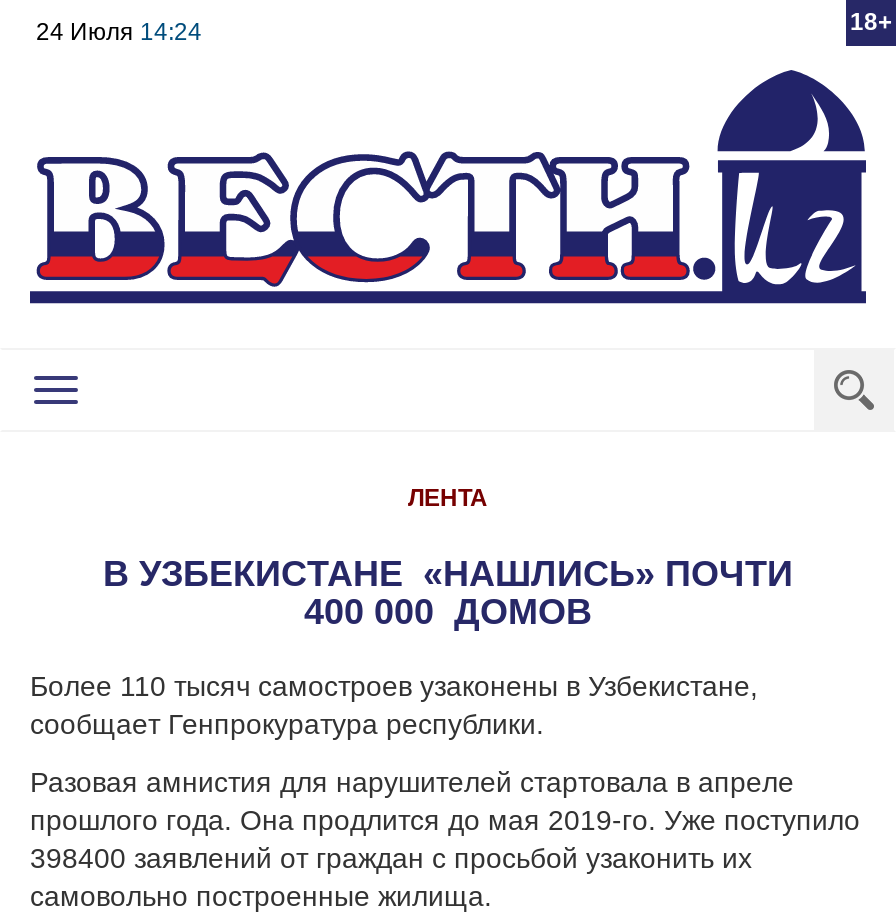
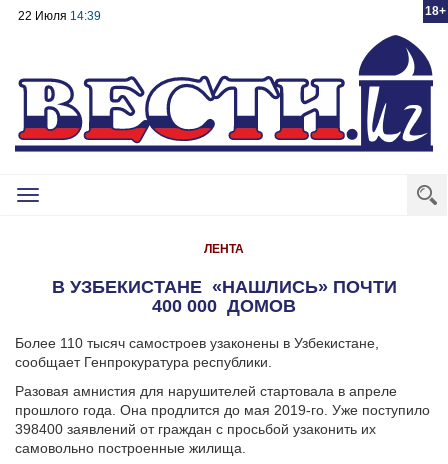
- 24 Июля 14:24
+ 22 Июля 14:39
